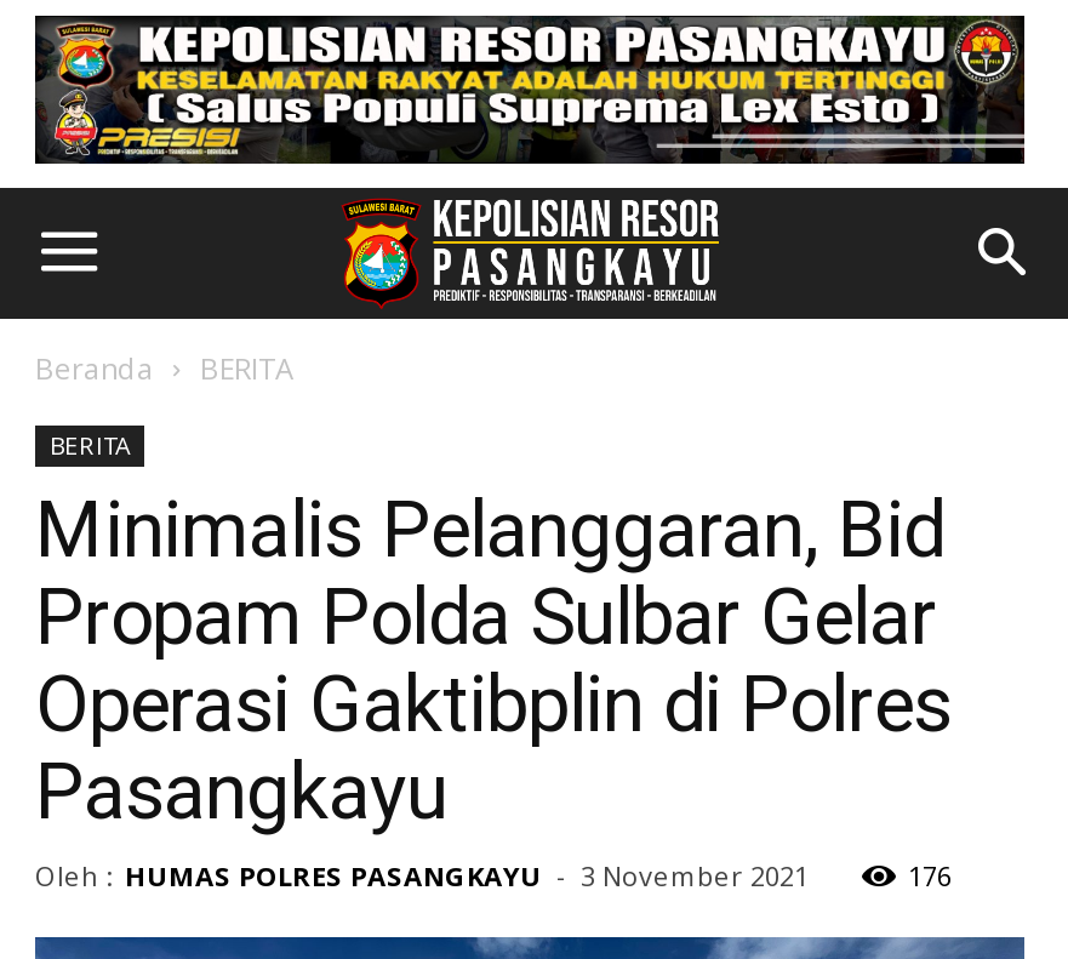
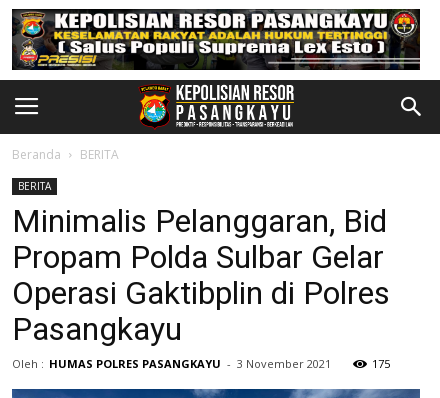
- 176
+ 175
